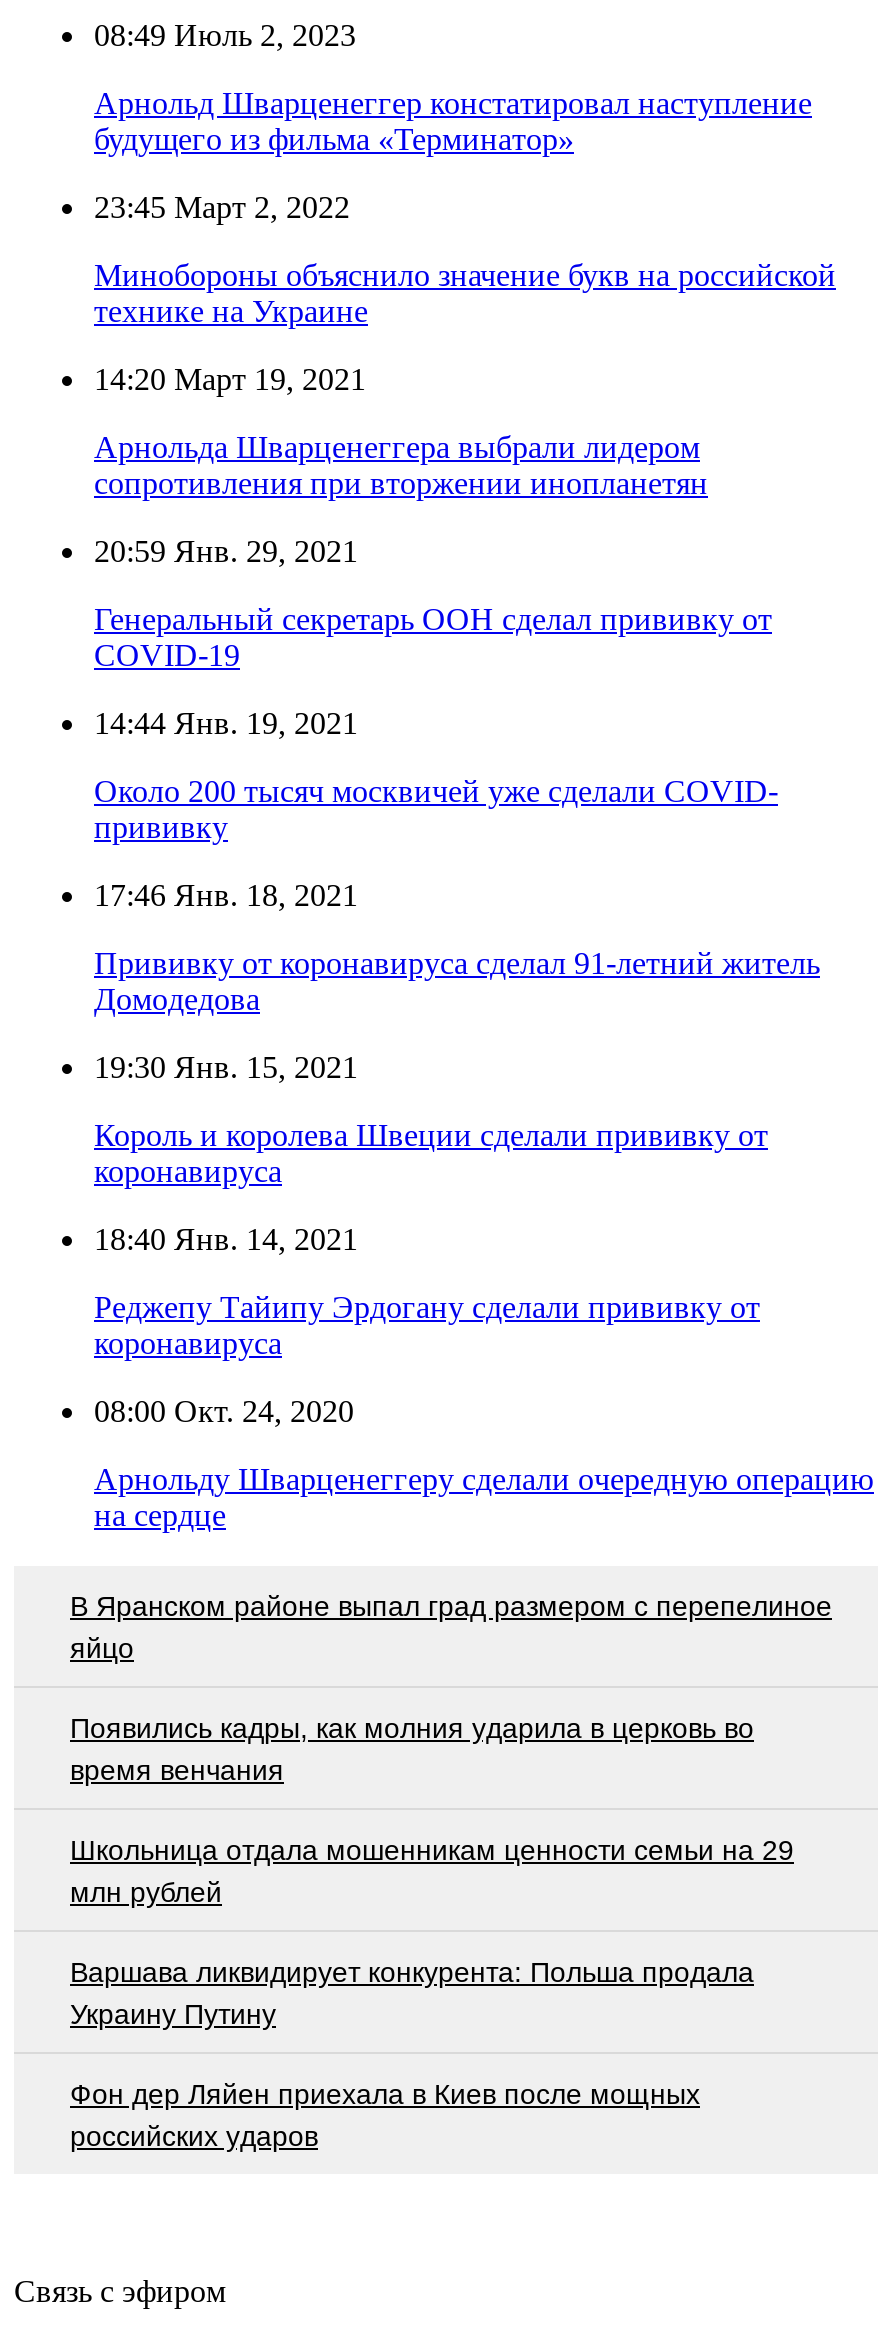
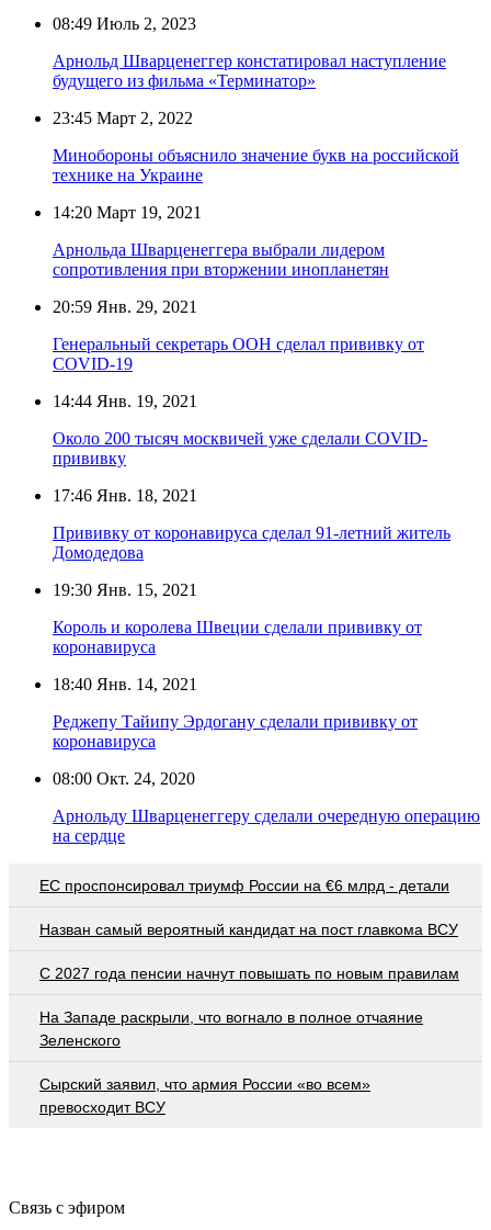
- В Яранском районе выпал град размером с перепелиное
- яйцо
+ EC проспонсировал триумф России на €6 млрд - детали

- Появились кадры, как молния ударила в церковь во
- время венчания
+ Назван самый вероятный кандидат на пост главкома ВСУ

- Школьница отдала мошенникам ценности семьи на 29
- млн рублей
+ С 2027 года пенсии начнут повышать по новым правилам

- Варшава ликвидирует конкурента: Польша продала
- Украину Путину
+ На Западе раскрыли, что вогнало в полное отчаяние
+ Зеленского

- Фон дер Ляйен приехала в Киев после мощных
- российских ударов
+ Сырский заявил, что армия России «во всем»
+ превосходит ВСУ
